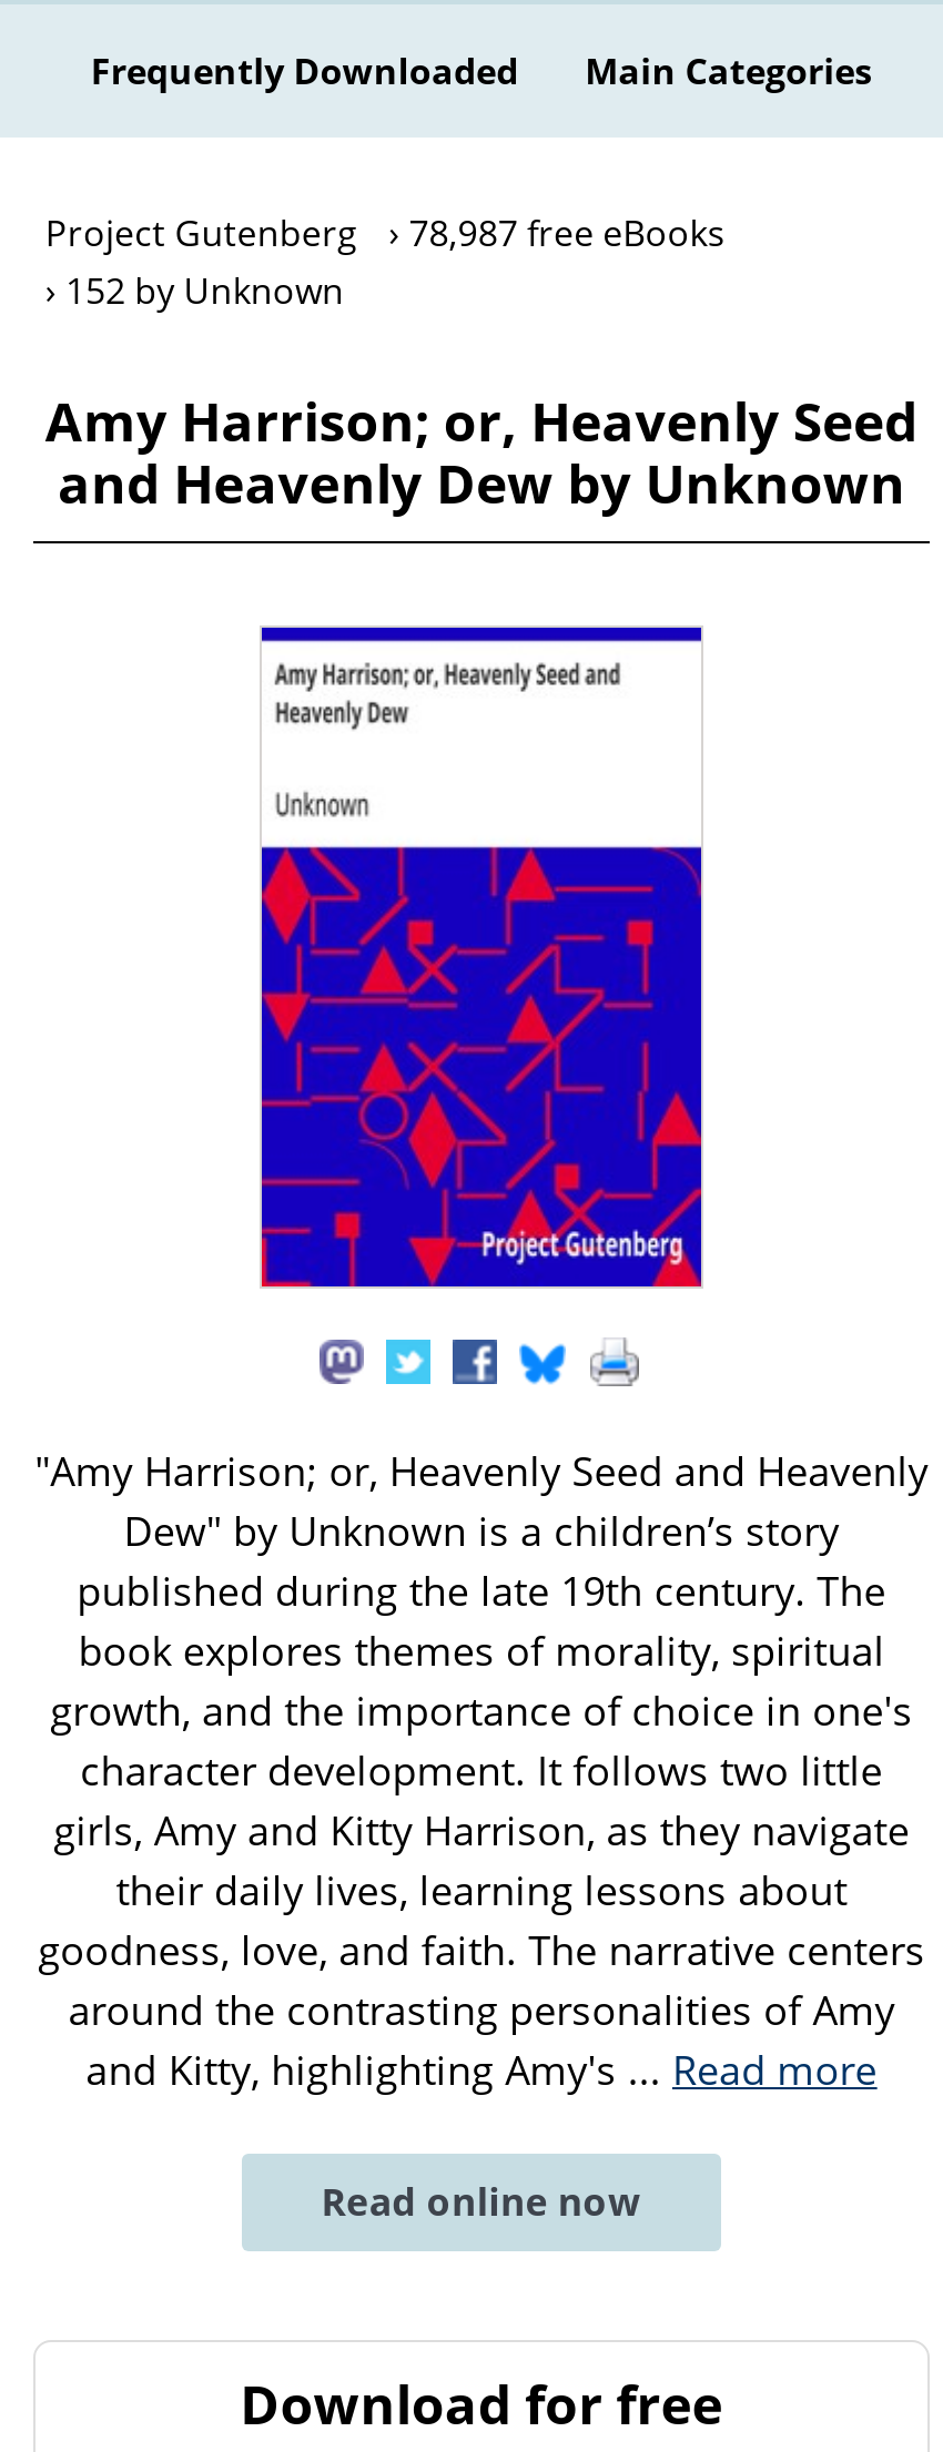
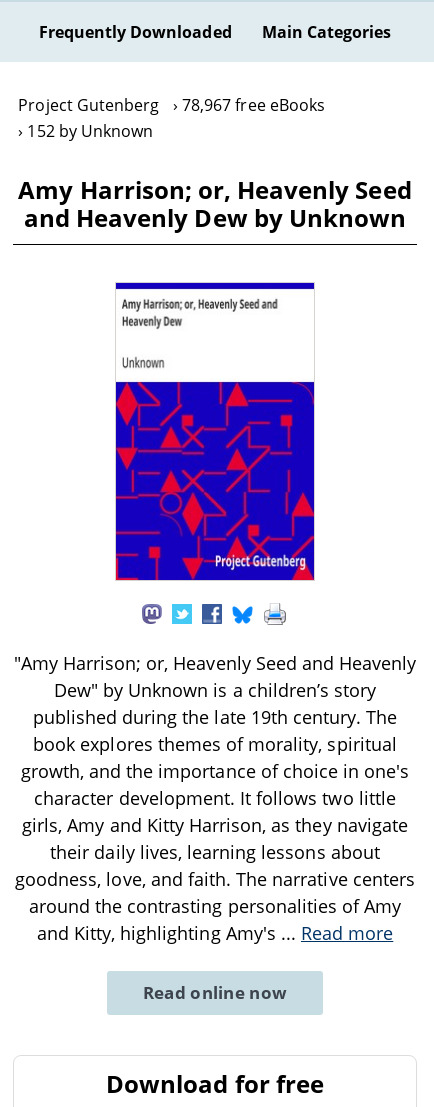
- Project Gutenberg 78,987 free eBooks
+ Project Gutenberg 78,967 free eBooks
